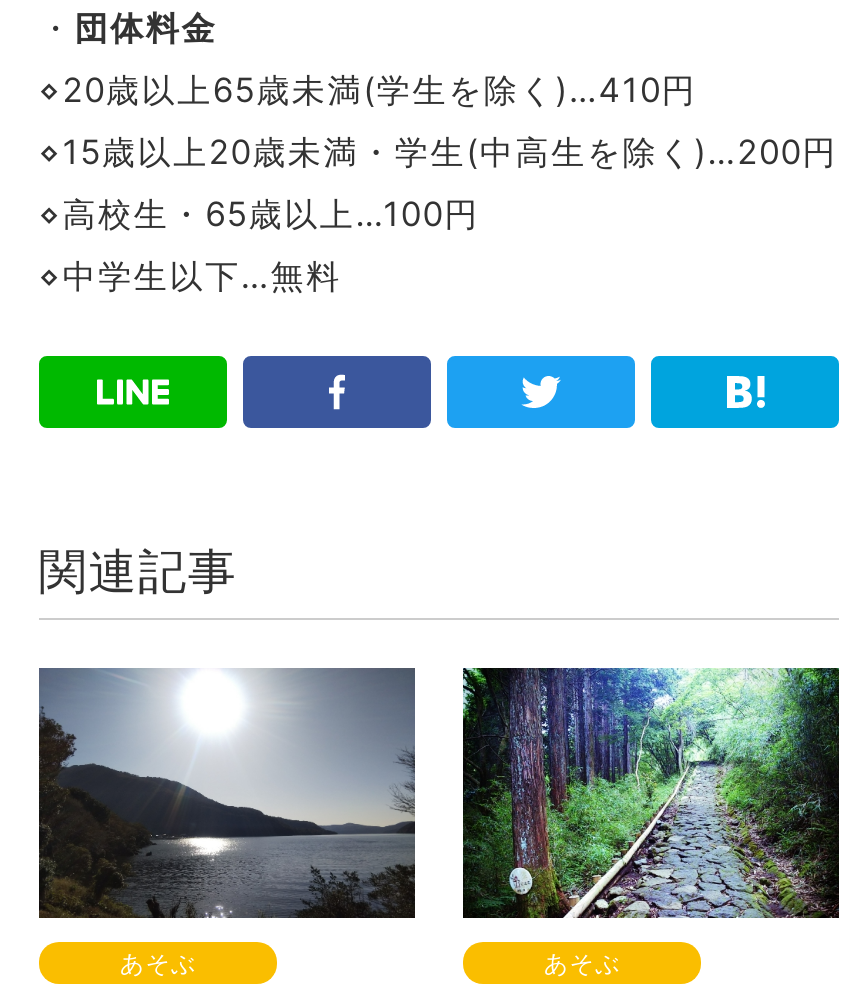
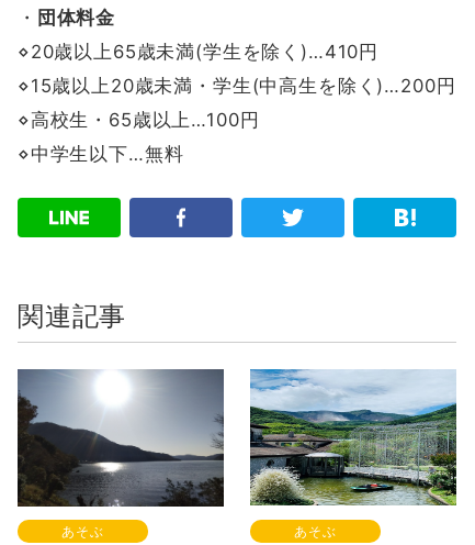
- [image]
+ [image]
